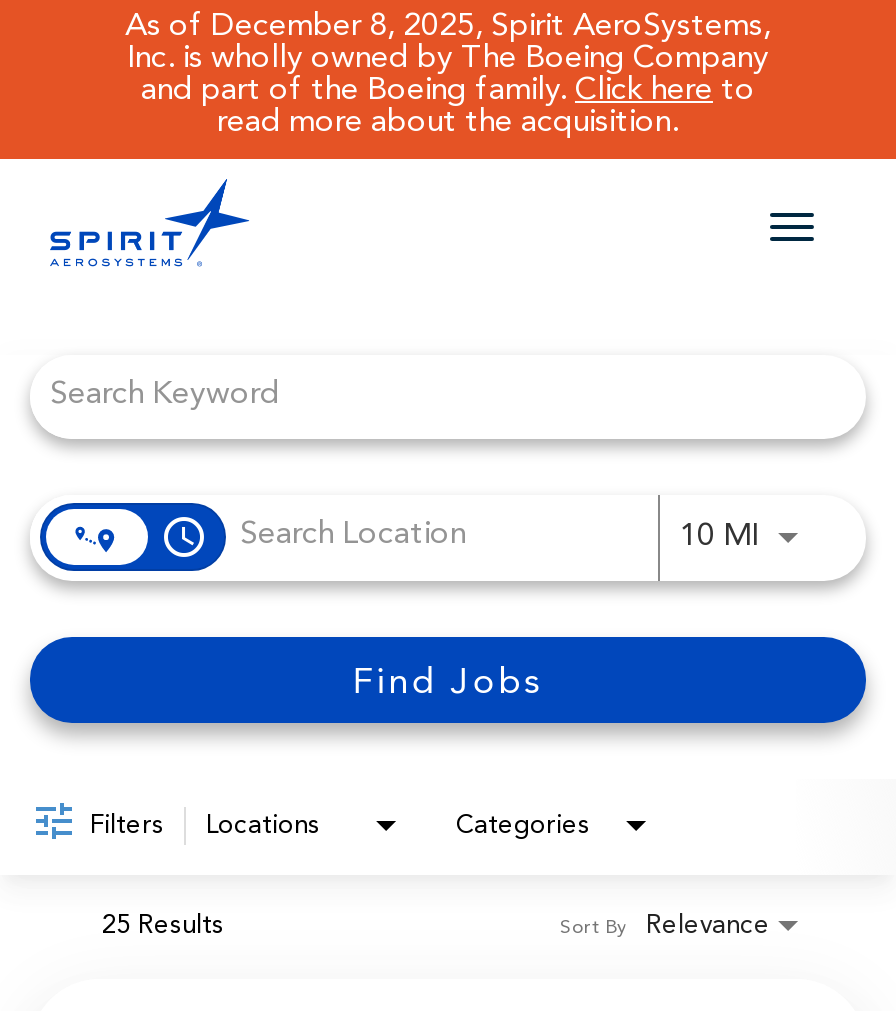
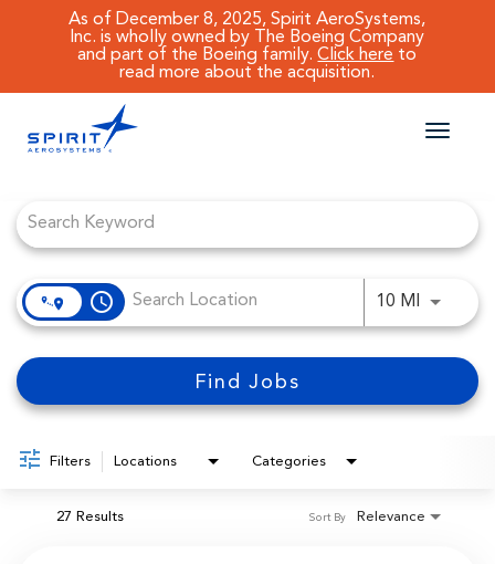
- 25 Results
+ 27 Results
